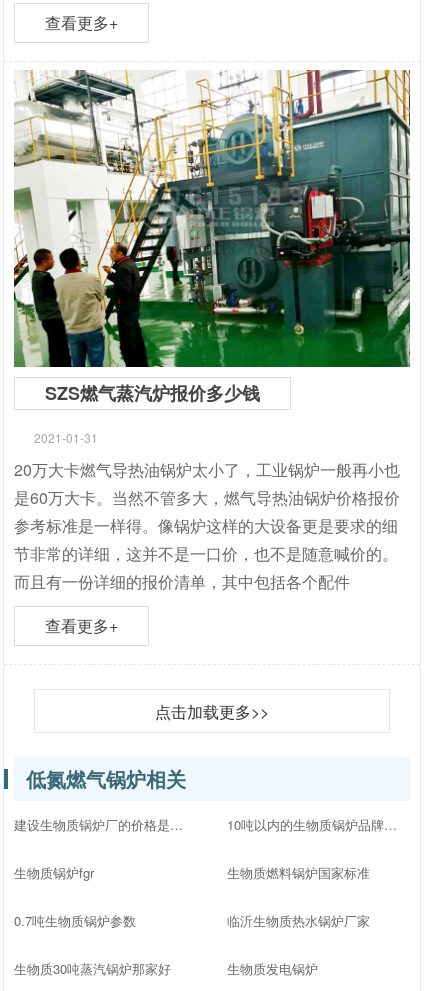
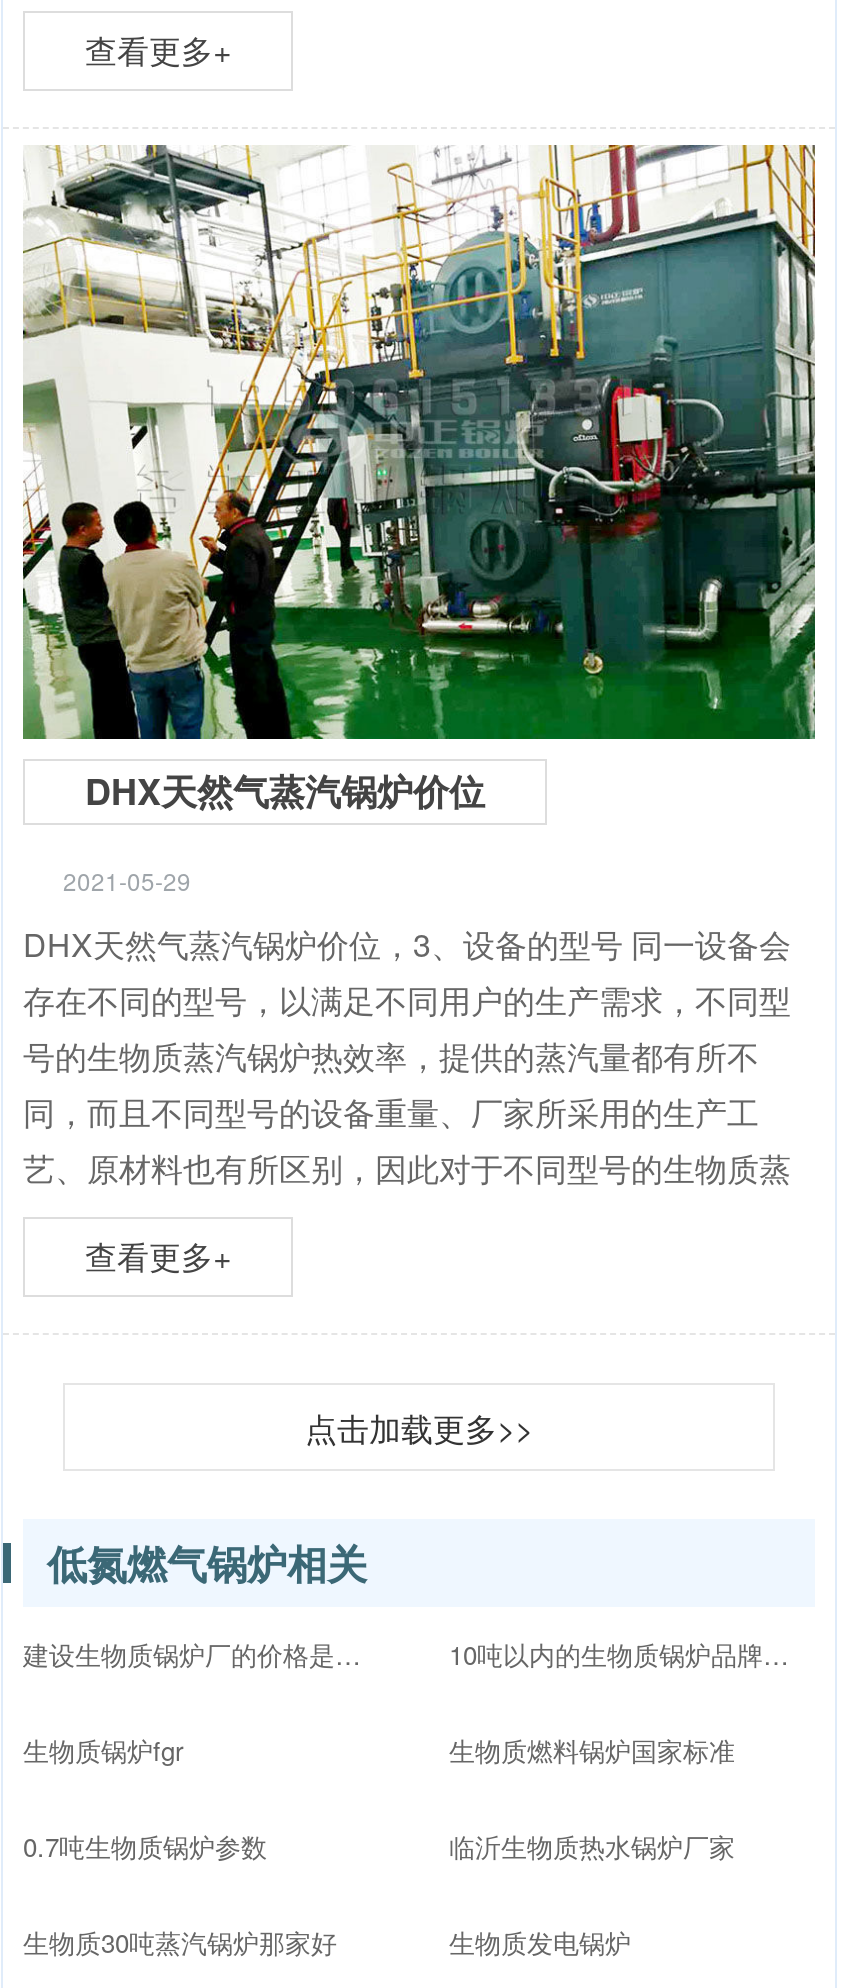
- SZS燃气蒸汽炉报价多少钱
+ DHX天然气蒸汽锅炉价位

- 2021-01-31
+ 2021-05-29

- 20万大卡燃气导热油锅炉太小了，工业锅炉一般再小也
- 是60万大卡。当然不管多大，燃气导热油锅炉价格报价
- 参考标准是一样得。像锅炉这样的大设备更是要求的细
- 节非常的详细，这并不是一口价，也不是随意喊价的。
- 而且有一份详细的报价清单，其中包括各个配件
+ DHX天然气蒸汽锅炉价位，3、设备的型号 同一设备会
+ 存在不同的型号，以满足不同用户的生产需求，不同型
+ 号的生物质蒸汽锅炉热效率，提供的蒸汽量都有所不
+ 同，而且不同型号的设备重量、厂家所采用的生产工
+ 艺、原材料也有所区别，因此对于不同型号的生物质蒸
